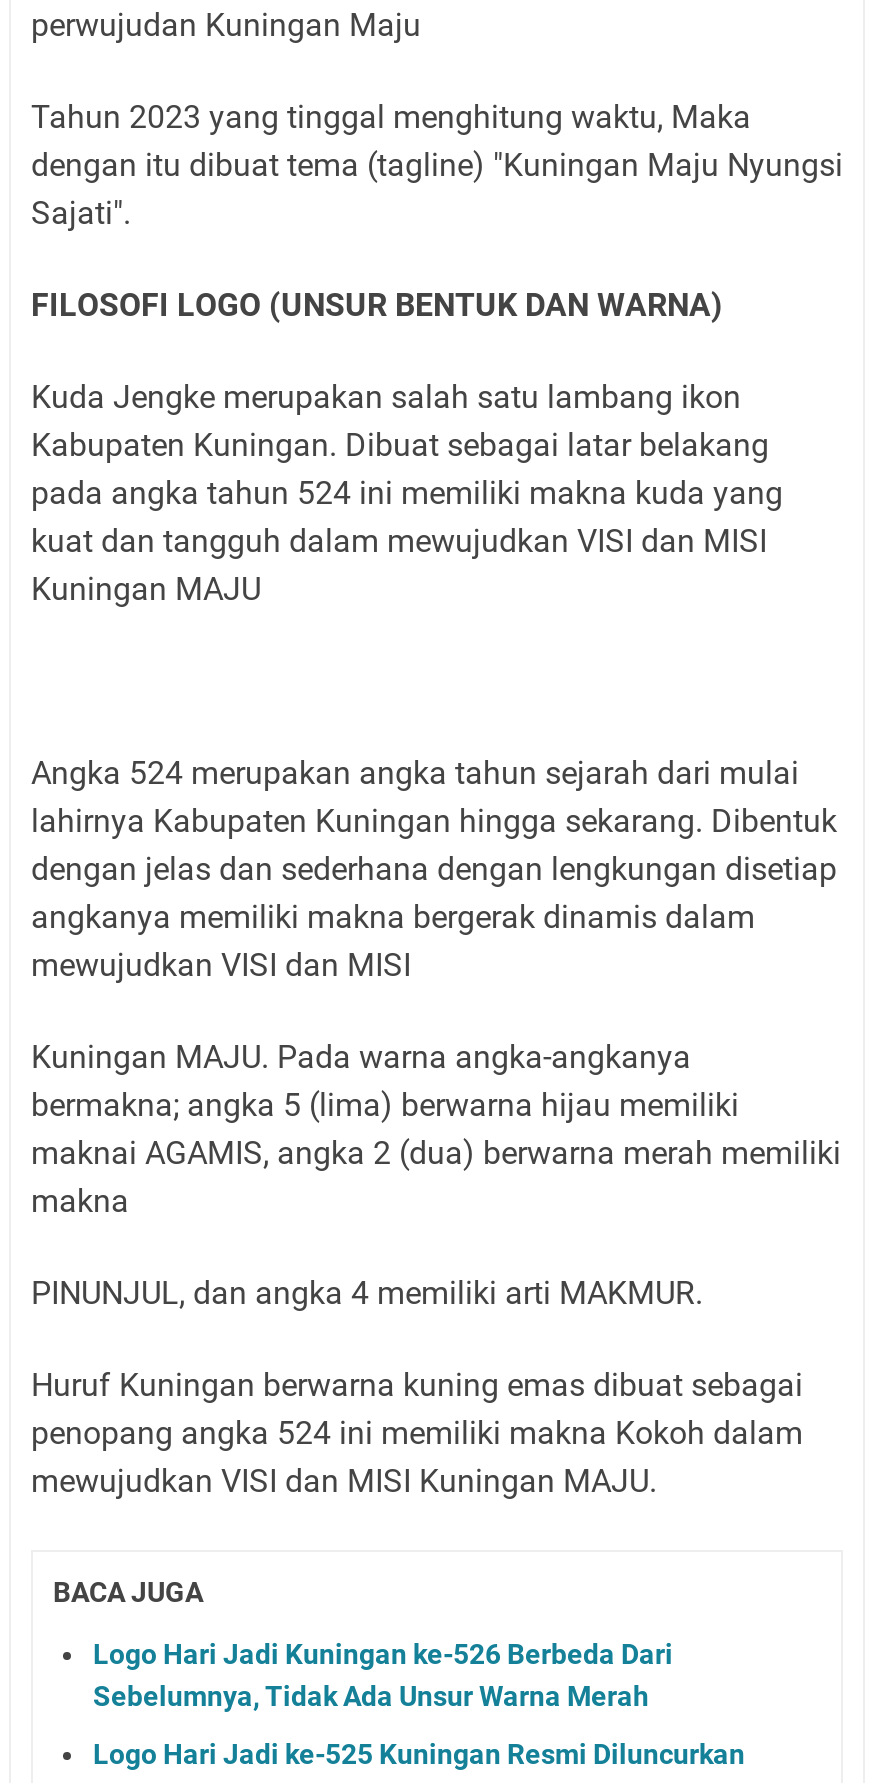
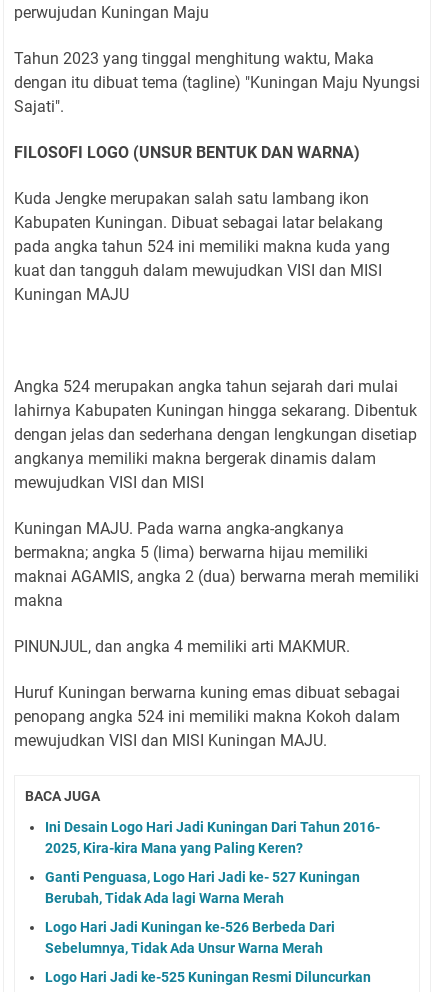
+ Ini Desain Logo Hari Jadi Kuningan Dari Tahun 2016-
+ 2025, Kira-kira Mana yang Paling Keren?
+ Ganti Penguasa, Logo Hari Jadi ke- 527 Kuningan
+ Berubah, Tidak Ada lagi Warna Merah
